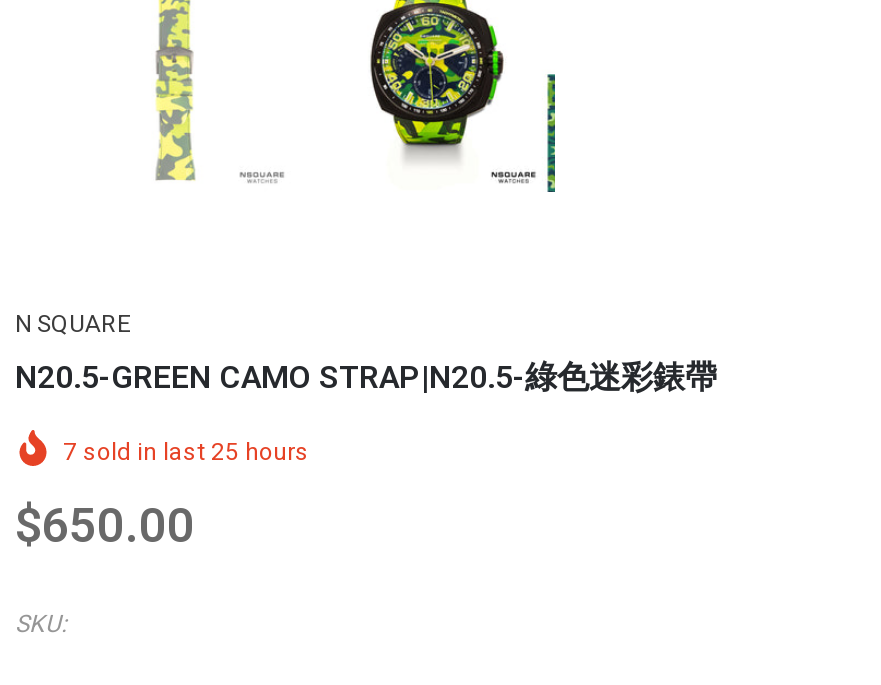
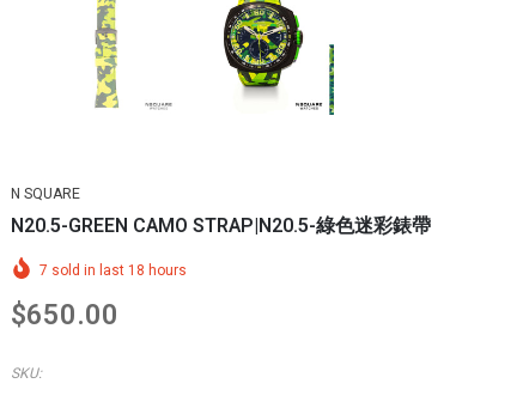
- 7 sold in last 25 hours
+ 7 sold in last 18 hours
